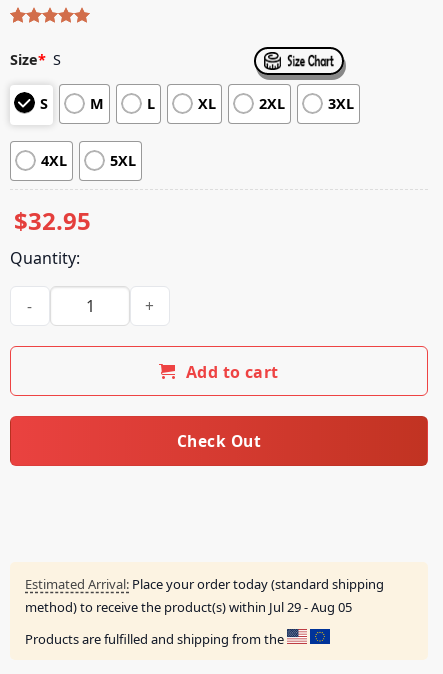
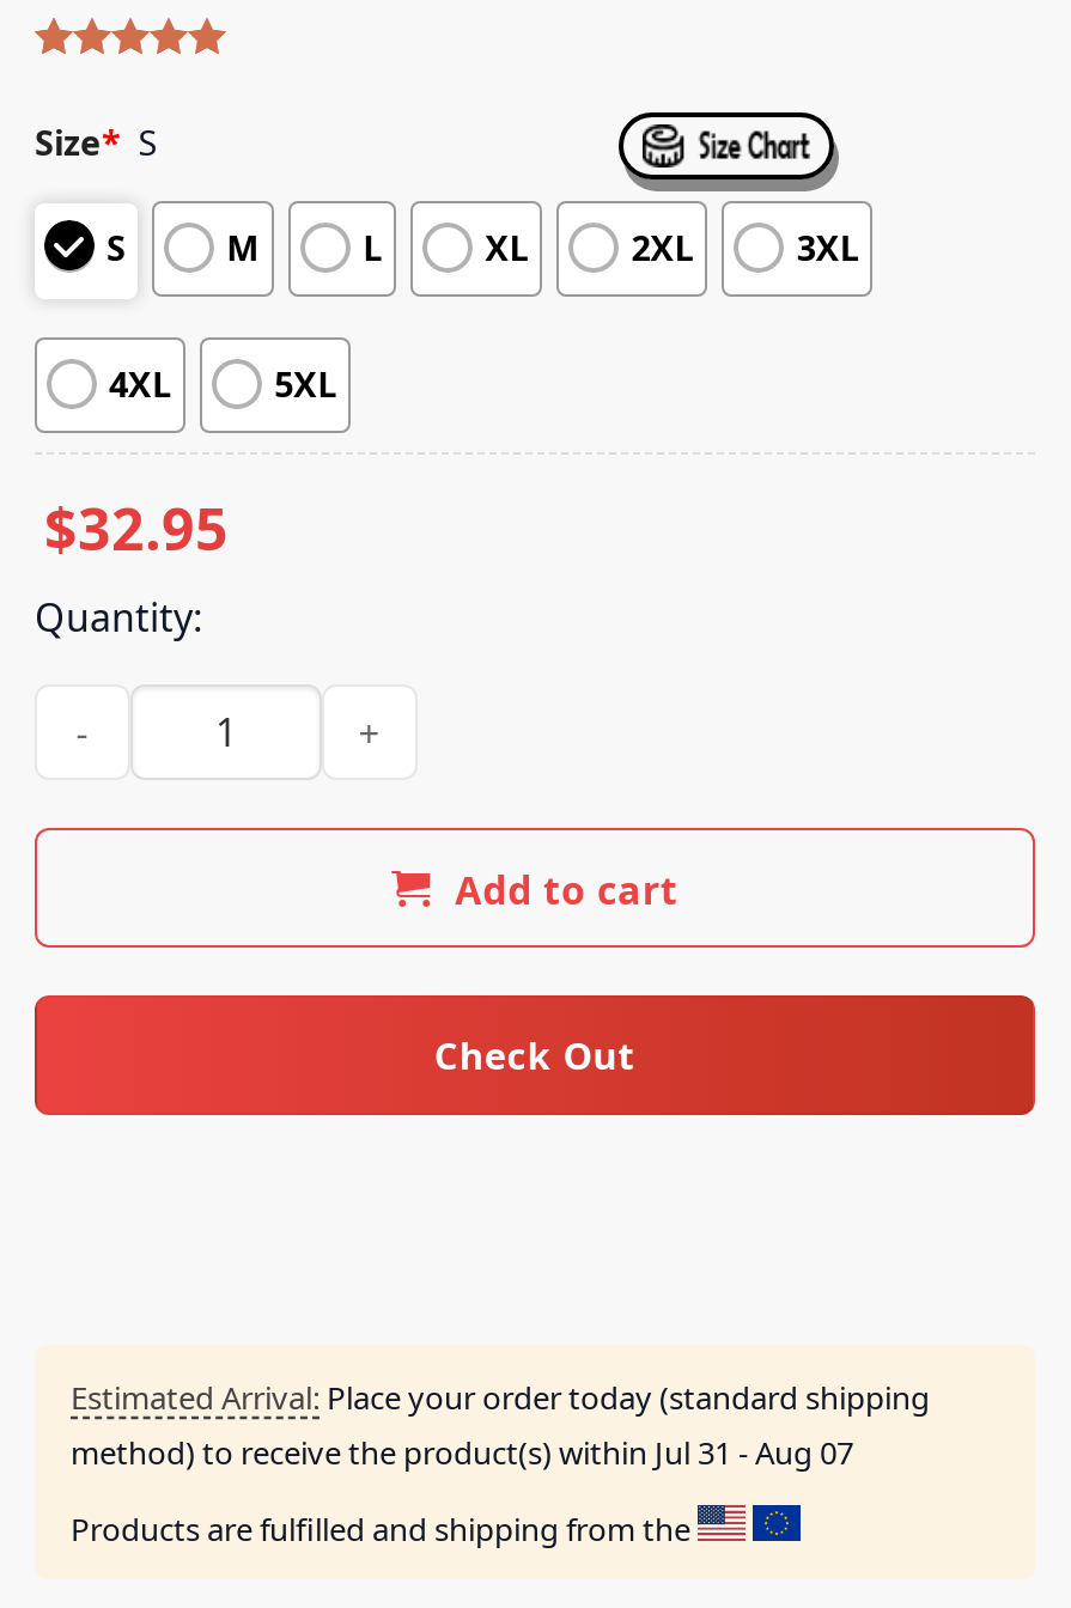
- method) to receive the product(s) within Jul 29 - Aug 05
+ method) to receive the product(s) within Jul 31 - Aug 07
